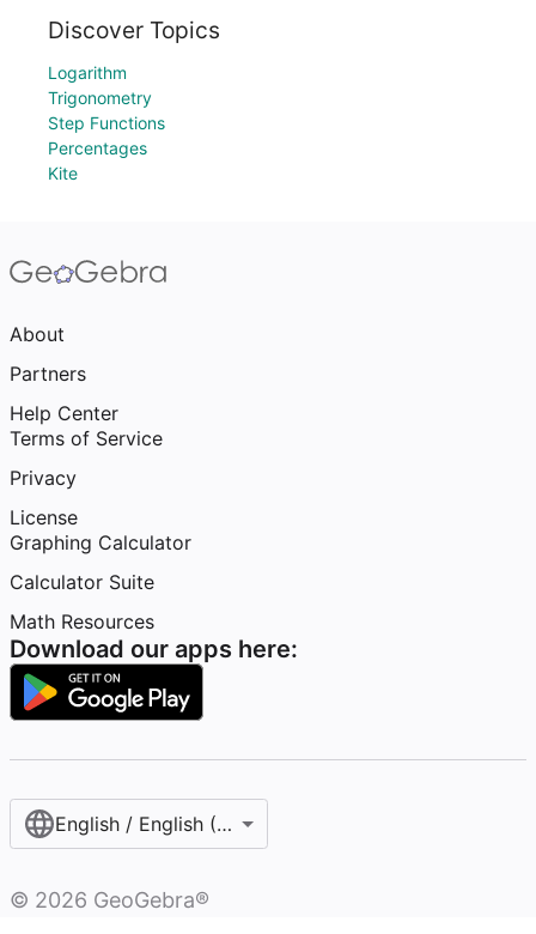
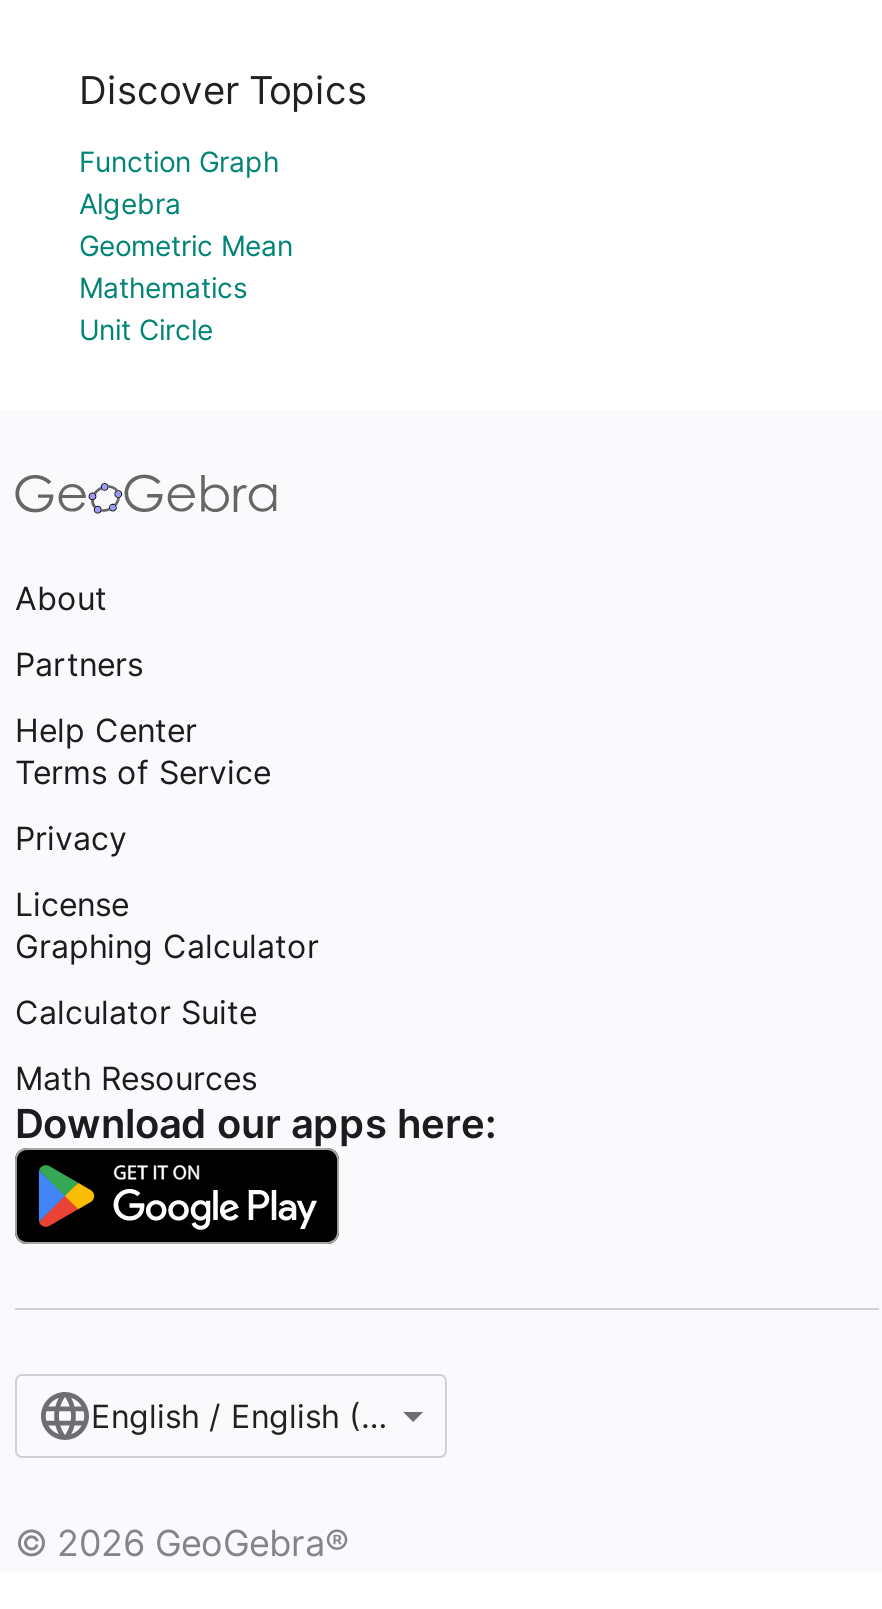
- Logarithm
- Trigonometry
- Step Functions
- Percentages
- Kite
+ Function Graph
+ Algebra
+ Geometric Mean
+ Mathematics
+ Unit Circle
